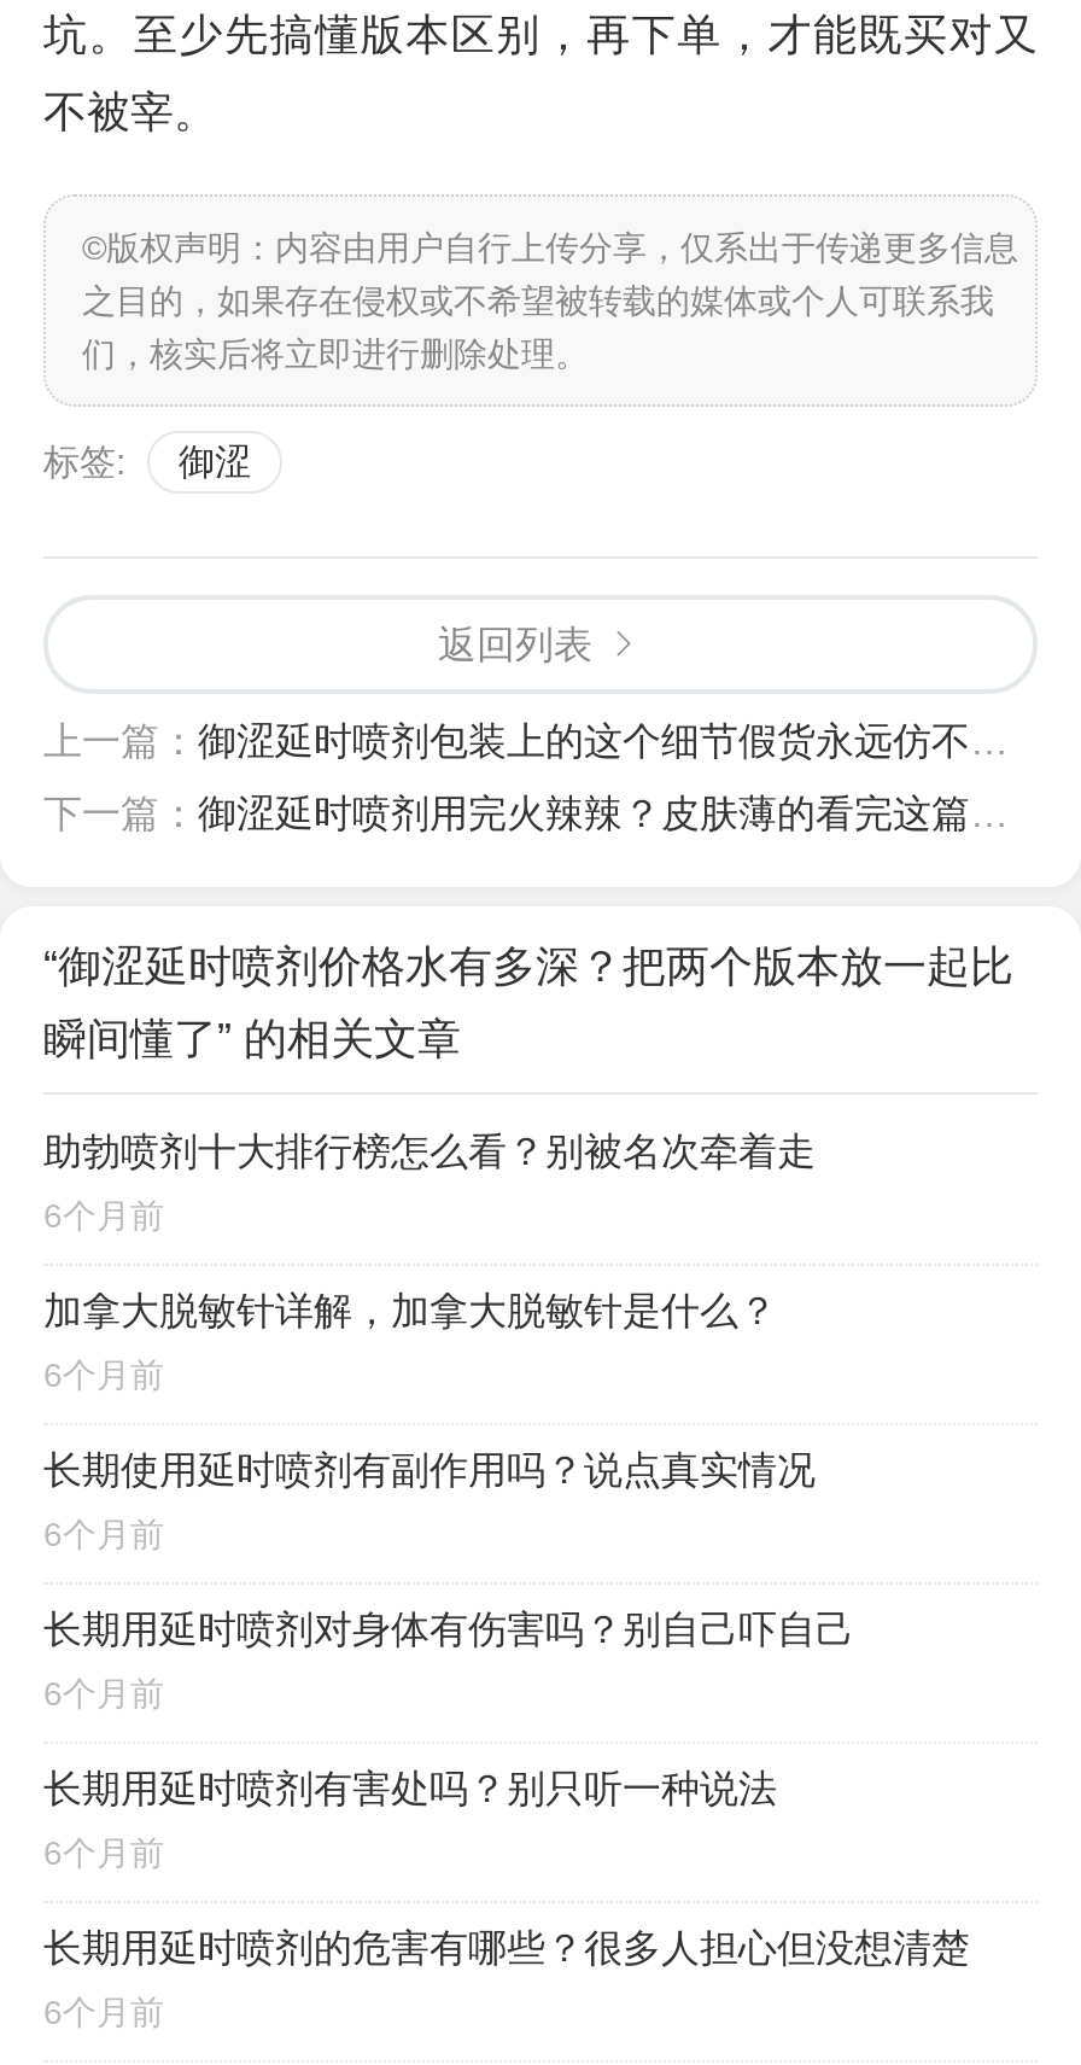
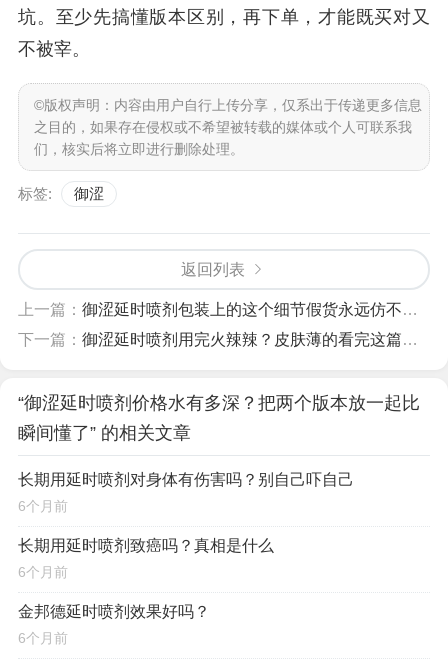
- 助勃喷剂十大排行榜怎么看？别被名次牵着走
- 6个月前
- 加拿大脱敏针详解，加拿大脱敏针是什么？
- 6个月前
- 长期使用延时喷剂有副作用吗？说点真实情况
- 6个月前

- 长期用延时喷剂有害处吗？别只听一种说法
+ 长期用延时喷剂致癌吗？真相是什么

- 长期用延时喷剂的危害有哪些？很多人担心但没想清楚
+ 金邦德延时喷剂效果好吗？
